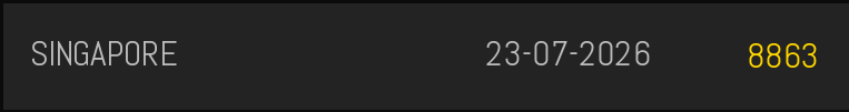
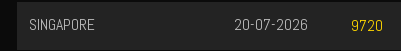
- 23-07-2026
+ 20-07-2026

- 8863
+ 9720
